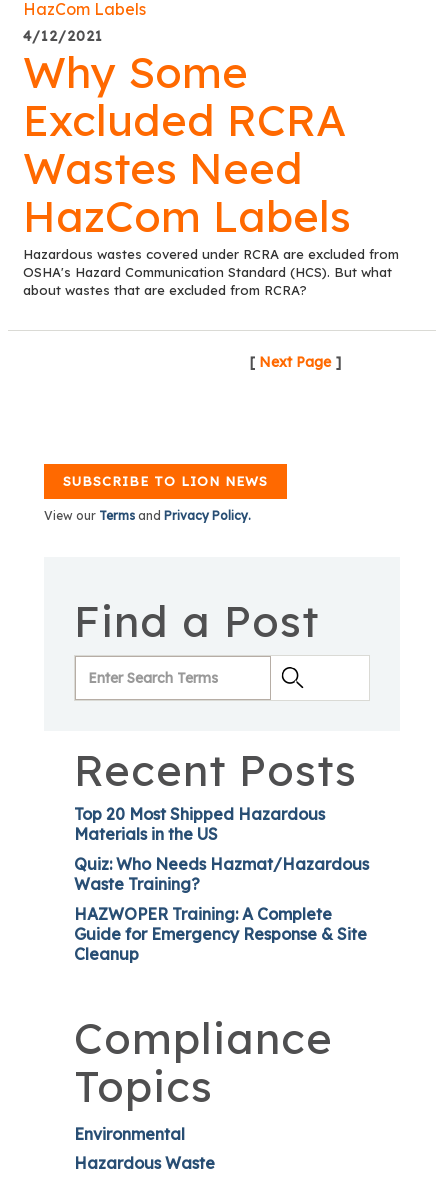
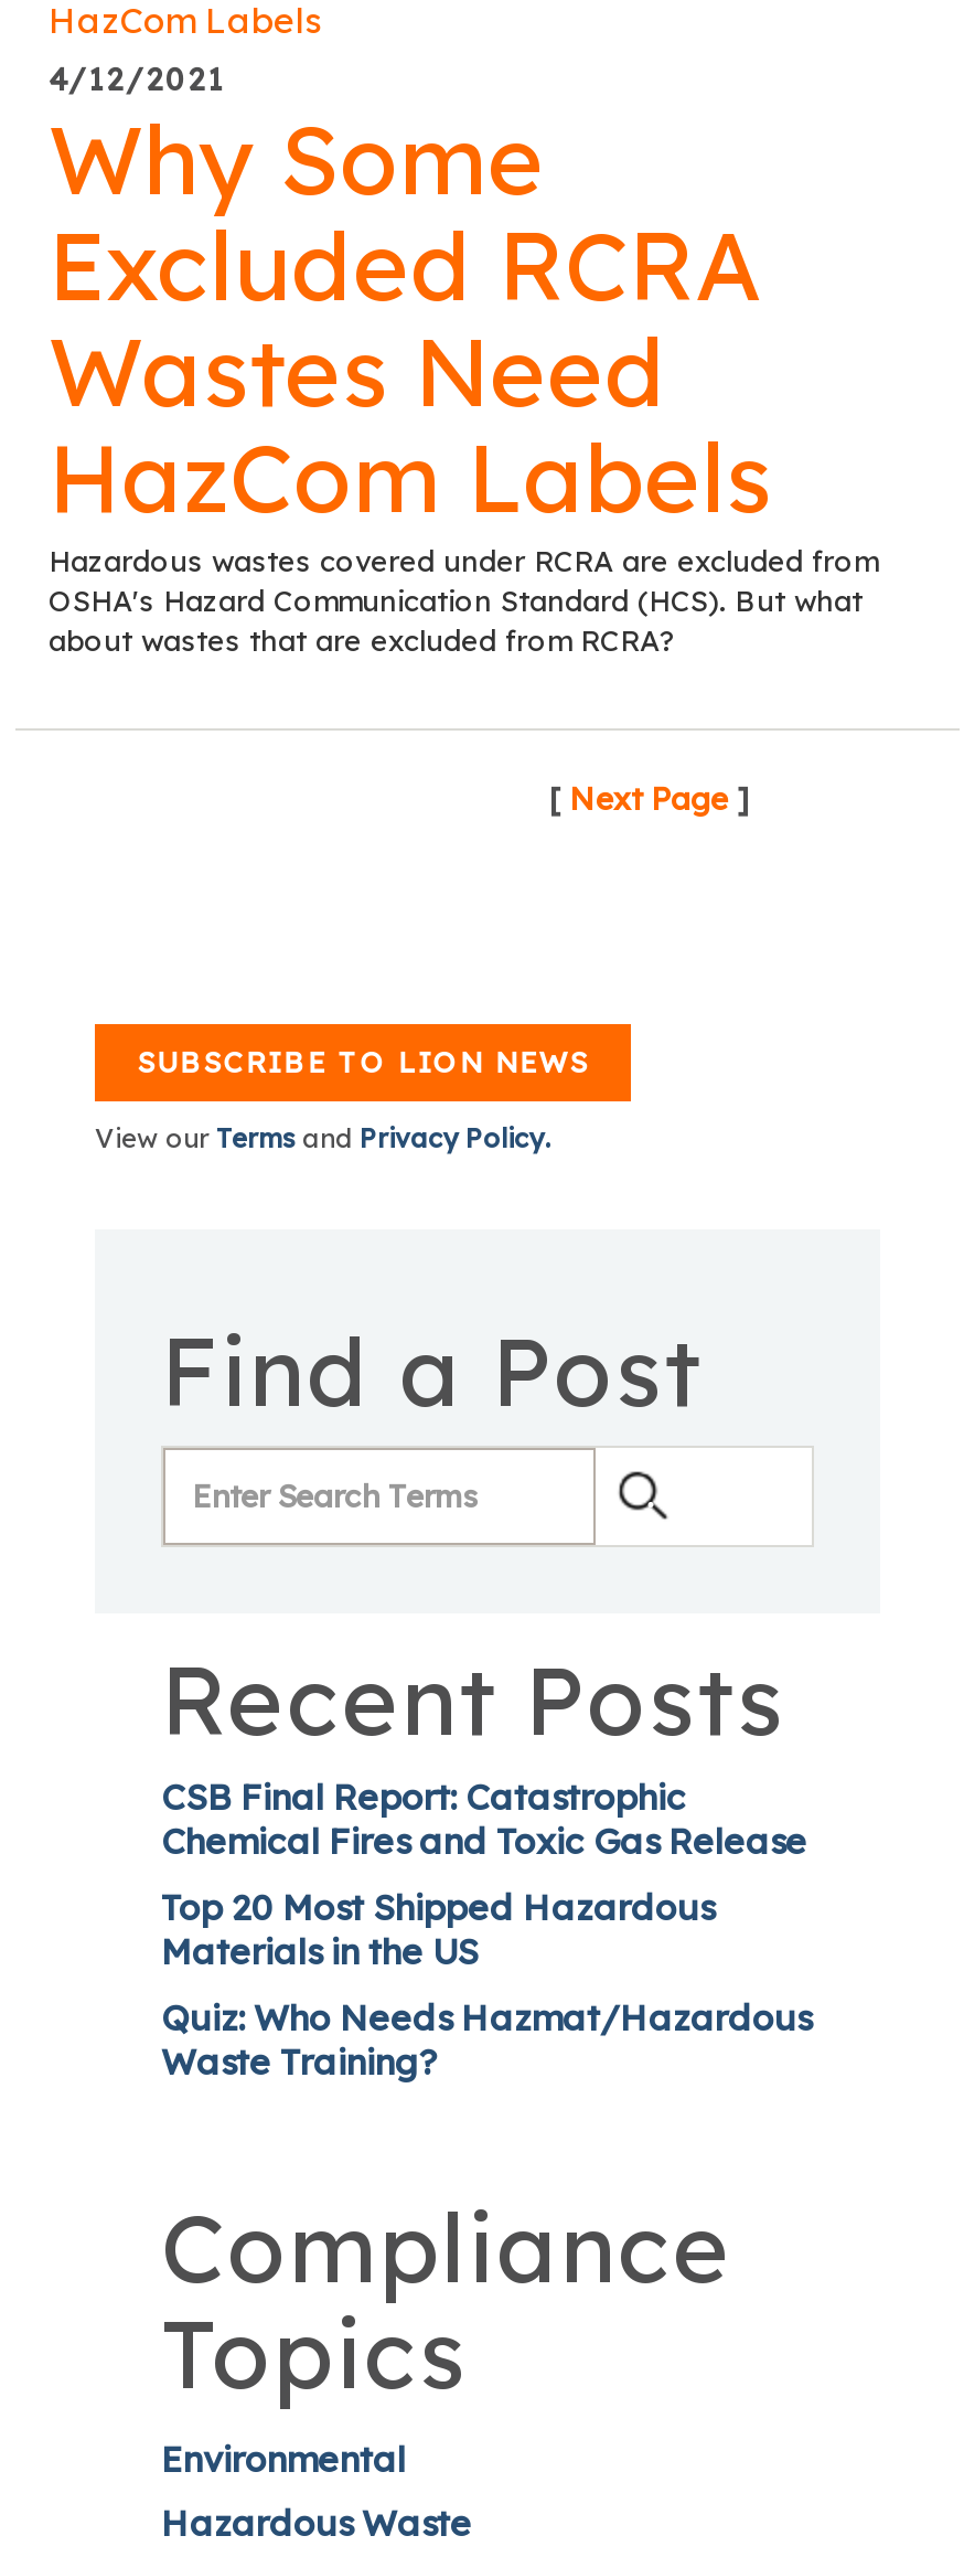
+ CSB Final Report: Catastrophic
+ Chemical Fires and Toxic Gas Release

moved down: Top 20 Most Shipped Hazardous | Materials in the US | Quiz: Who Needs Hazmat/Hazardous | Waste Training?

- HAZWOPER Training: A Complete
- Guide for Emergency Response & Site
- Cleanup
